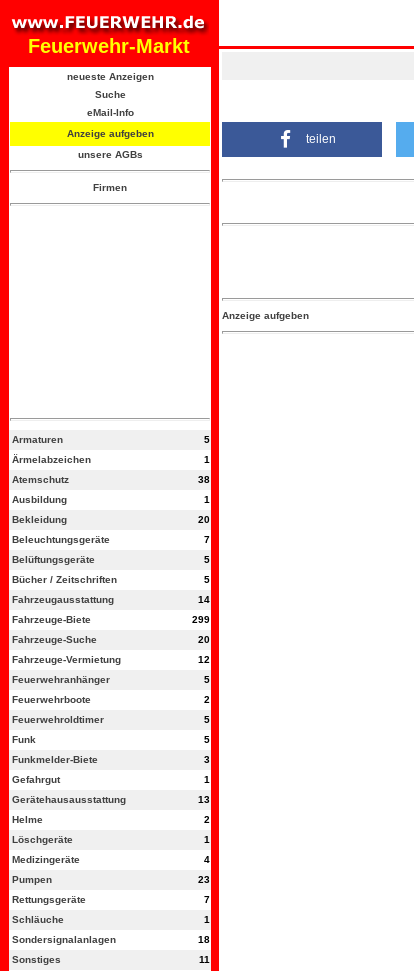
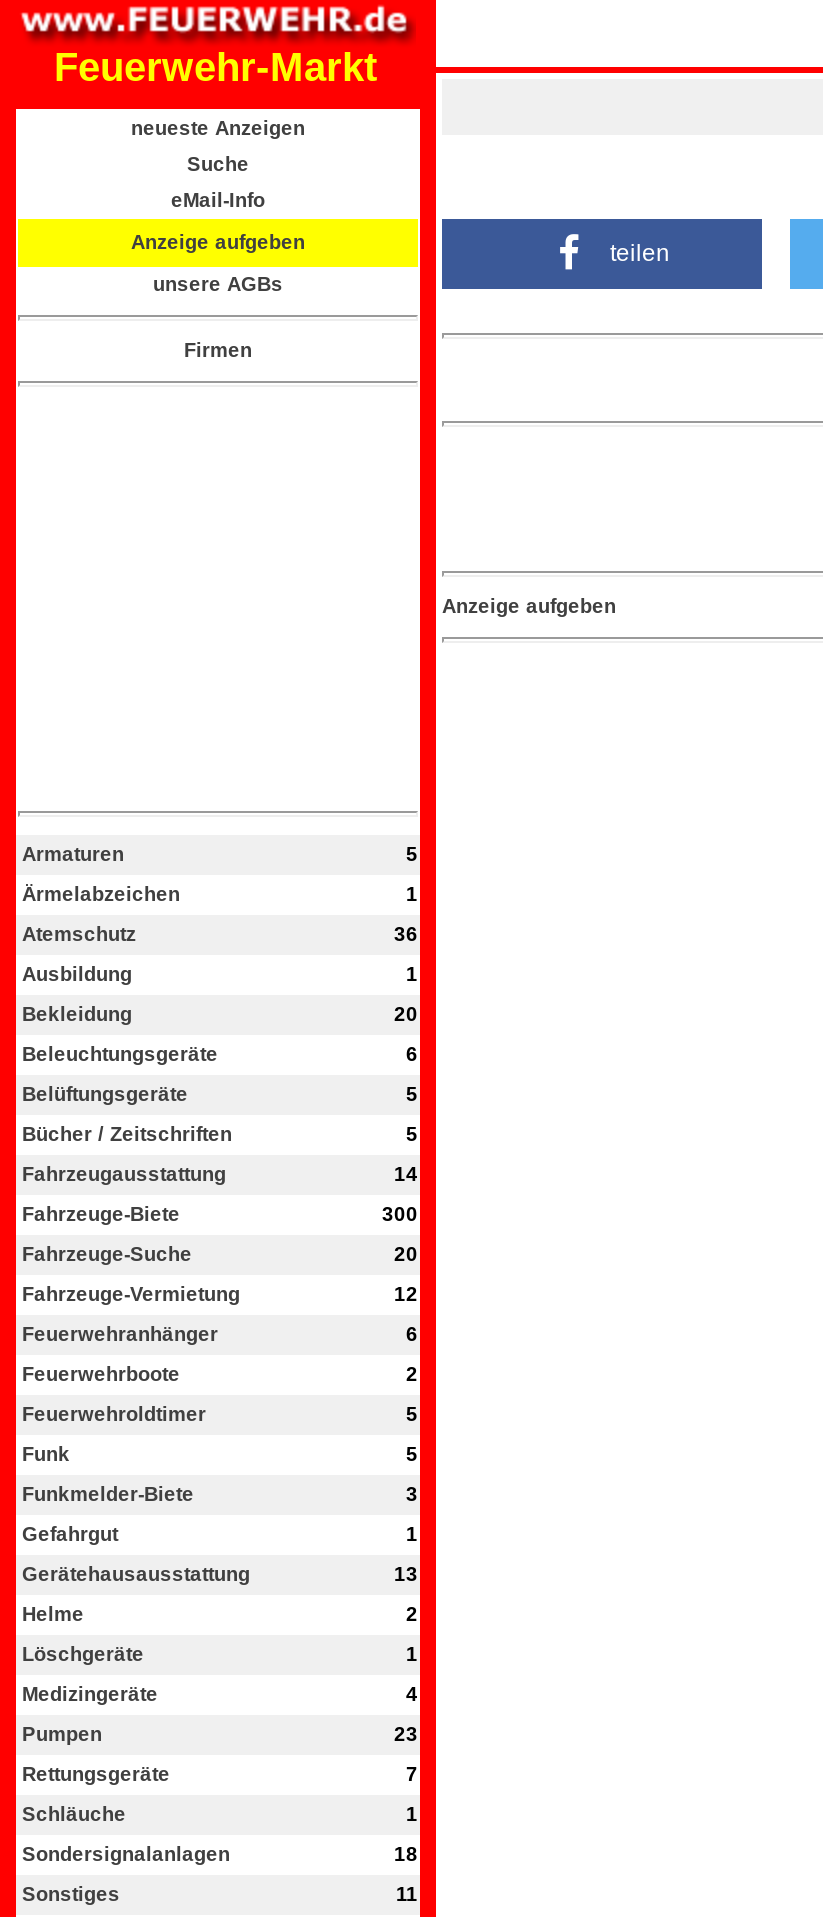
- 38
+ 36

- 7
+ 6

- 299
+ 300

- 5
+ 6
